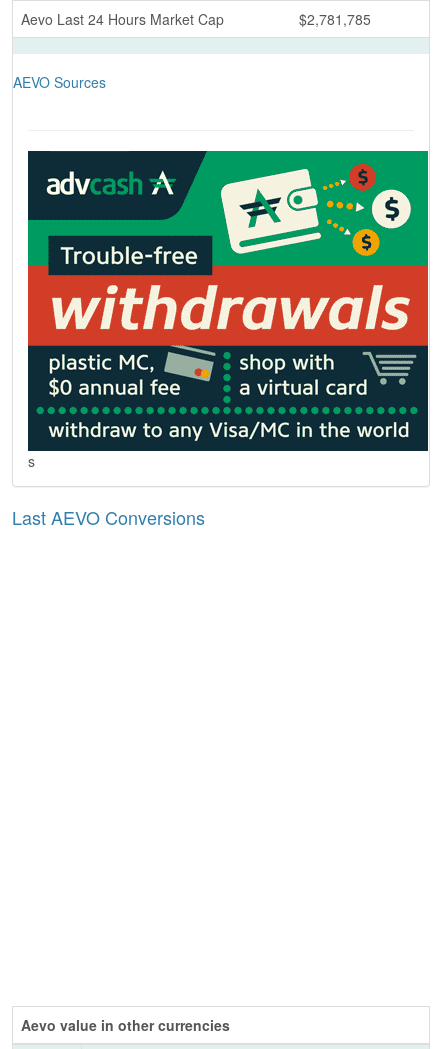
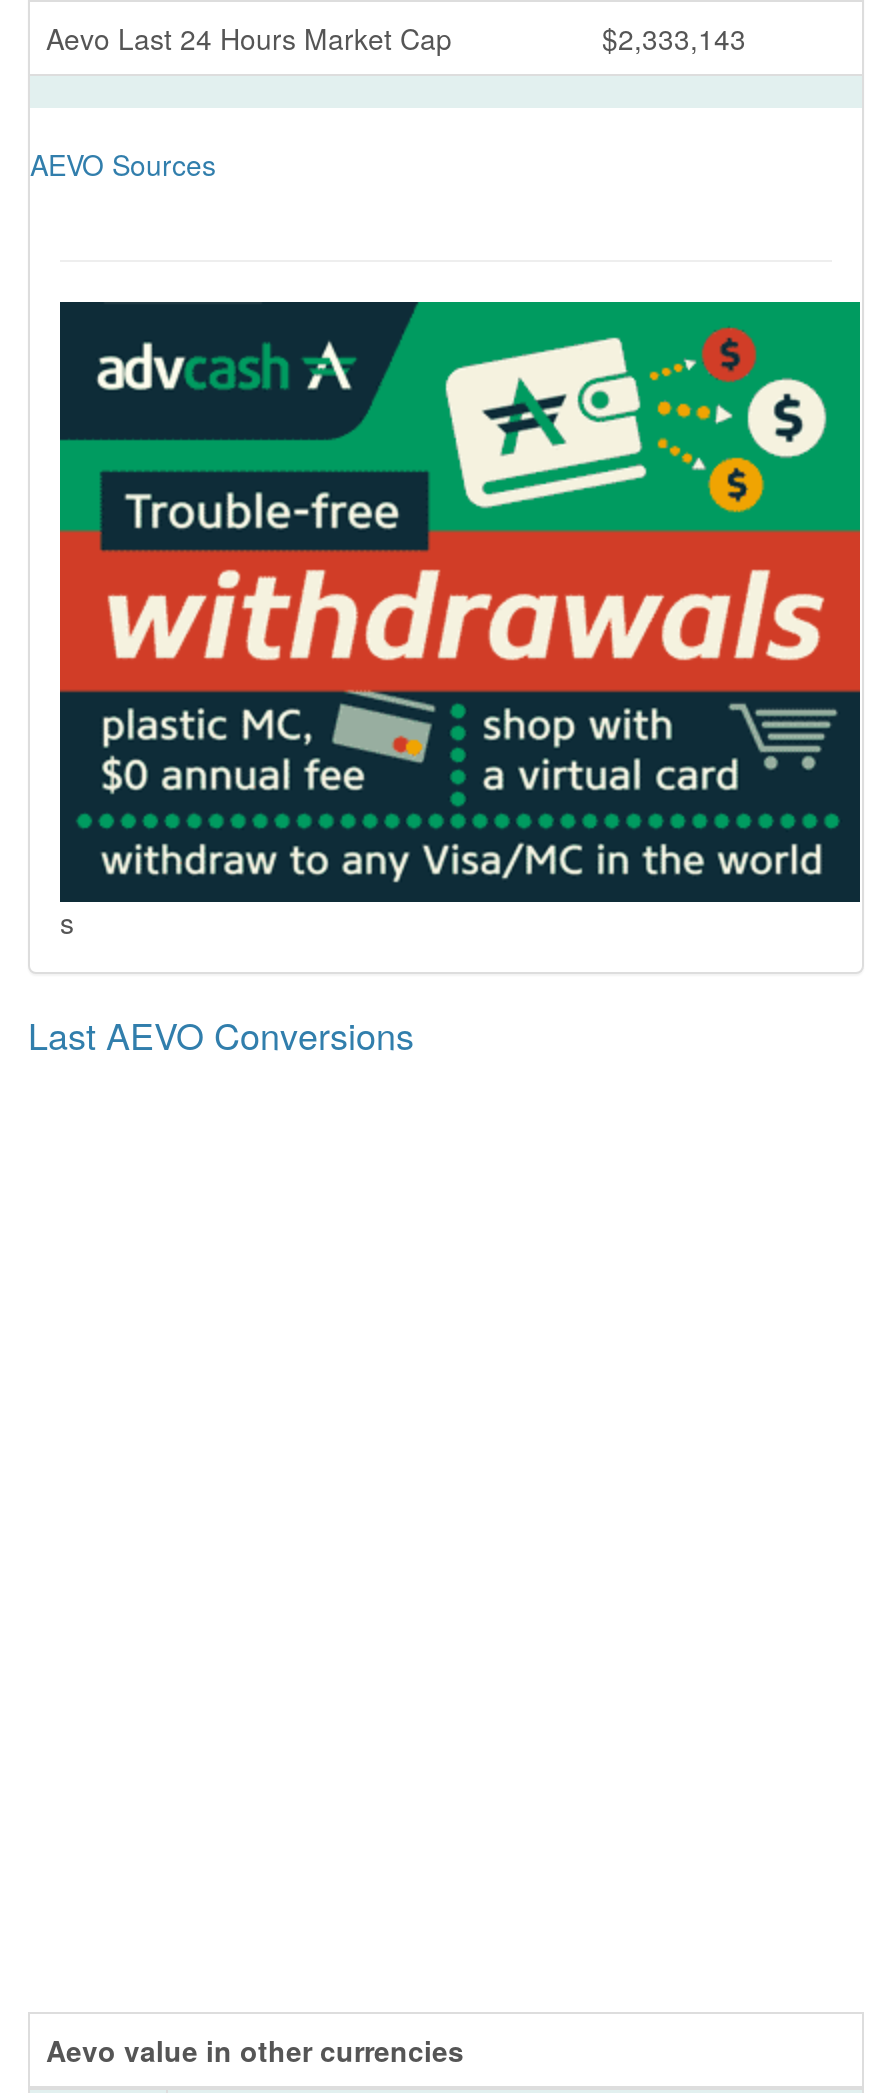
- $2,781,785
+ $2,333,143
